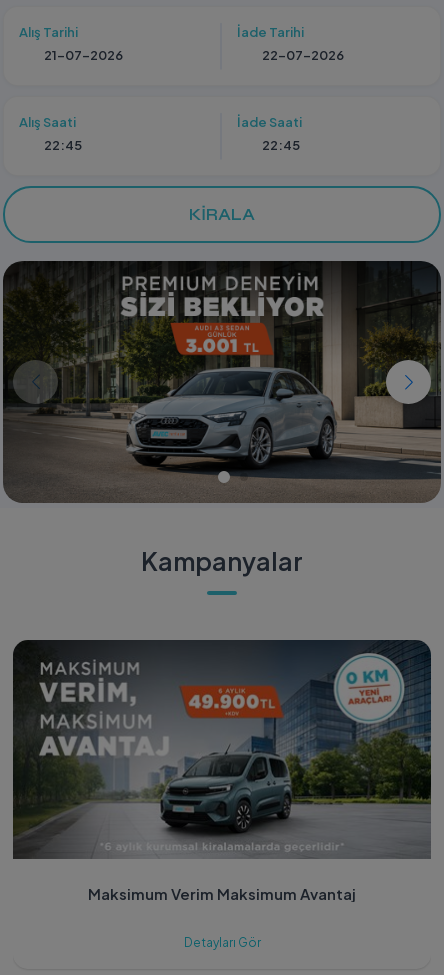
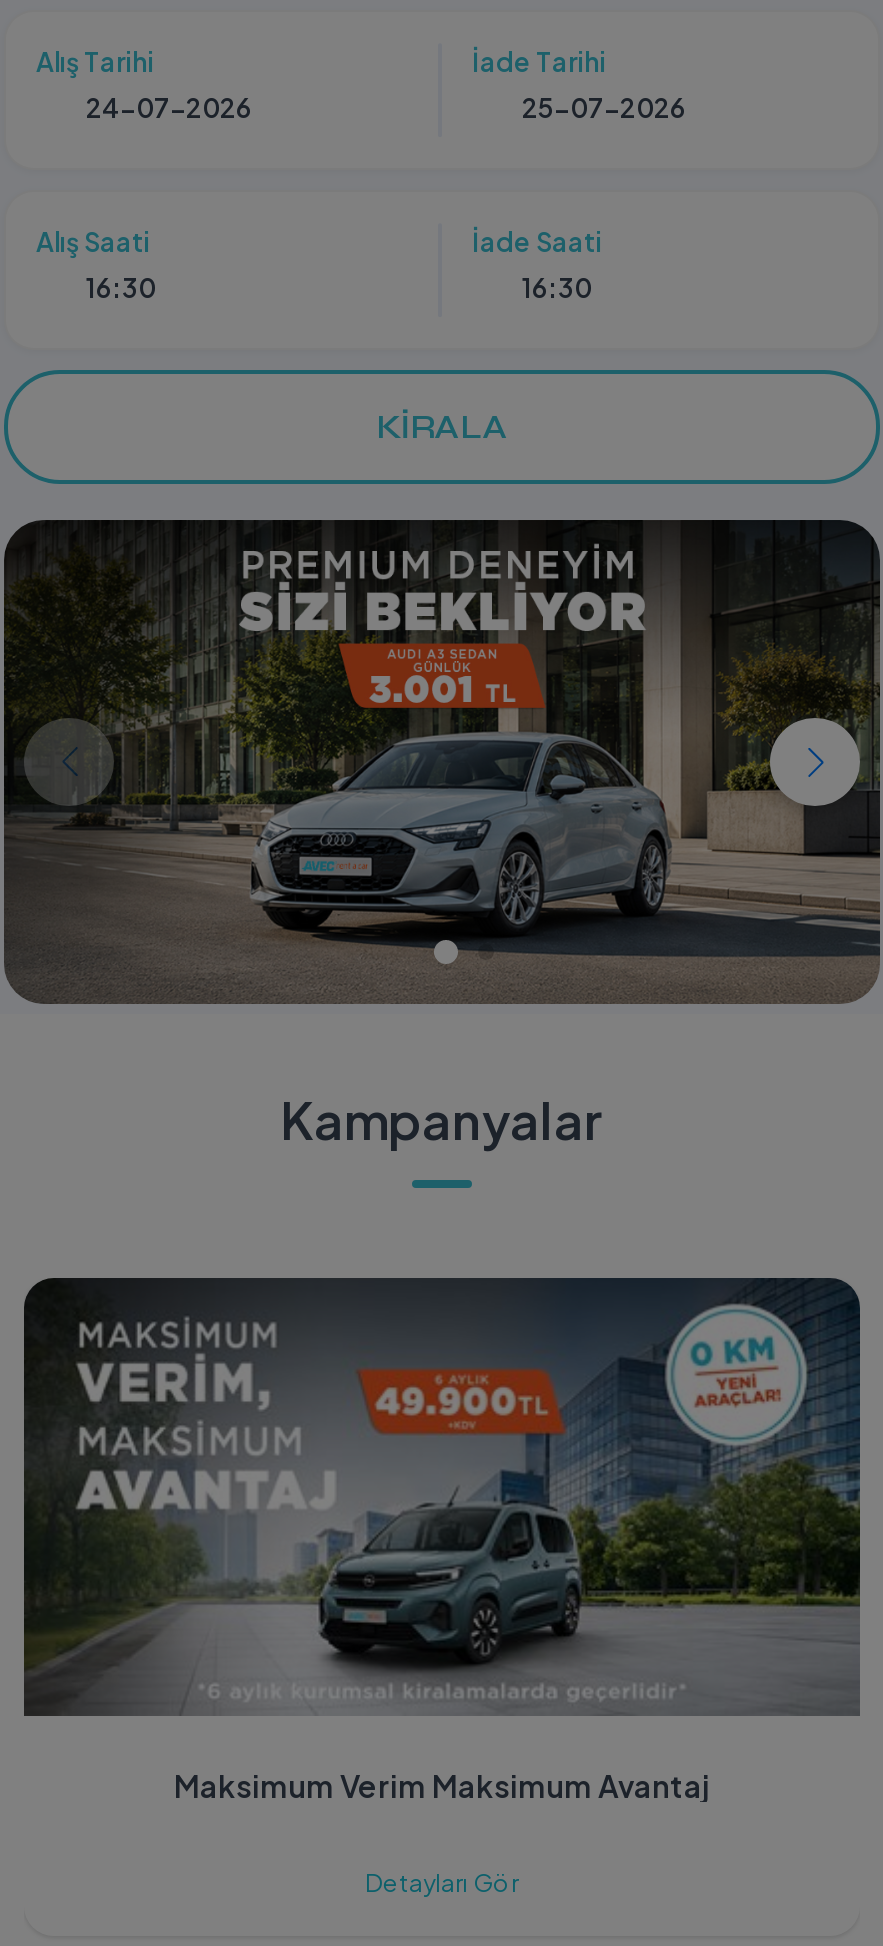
- 22:45
+ 16:30

- 22:45
+ 16:30
